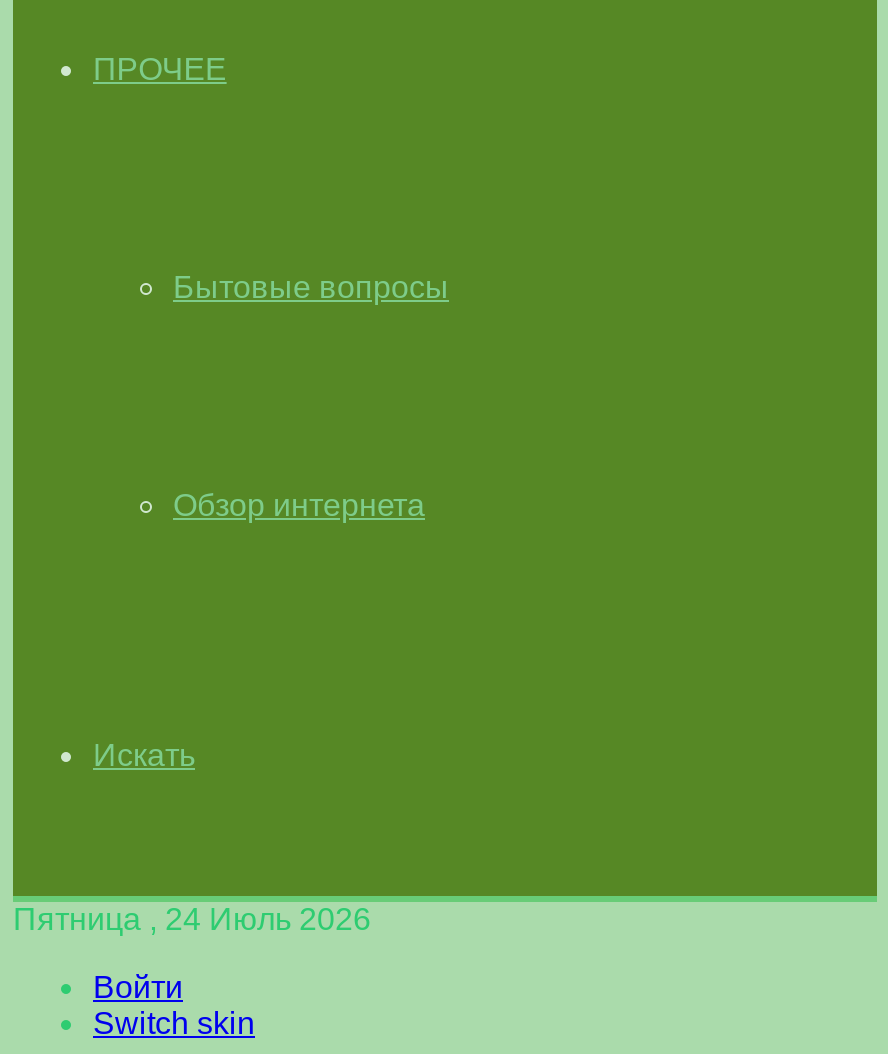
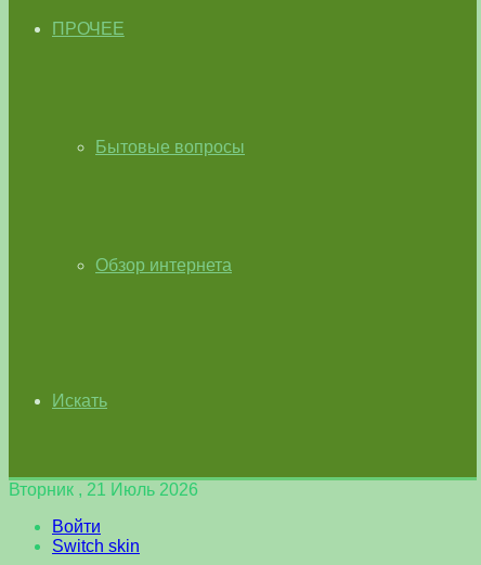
- Пятница , 24 Июль 2026
+ Вторник , 21 Июль 2026
